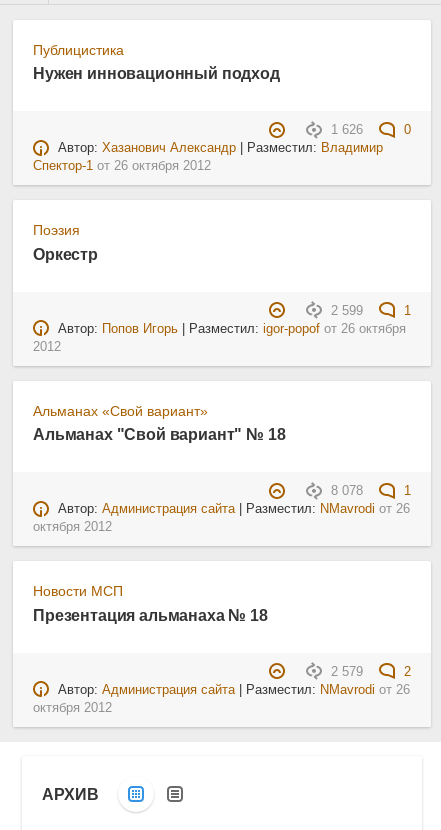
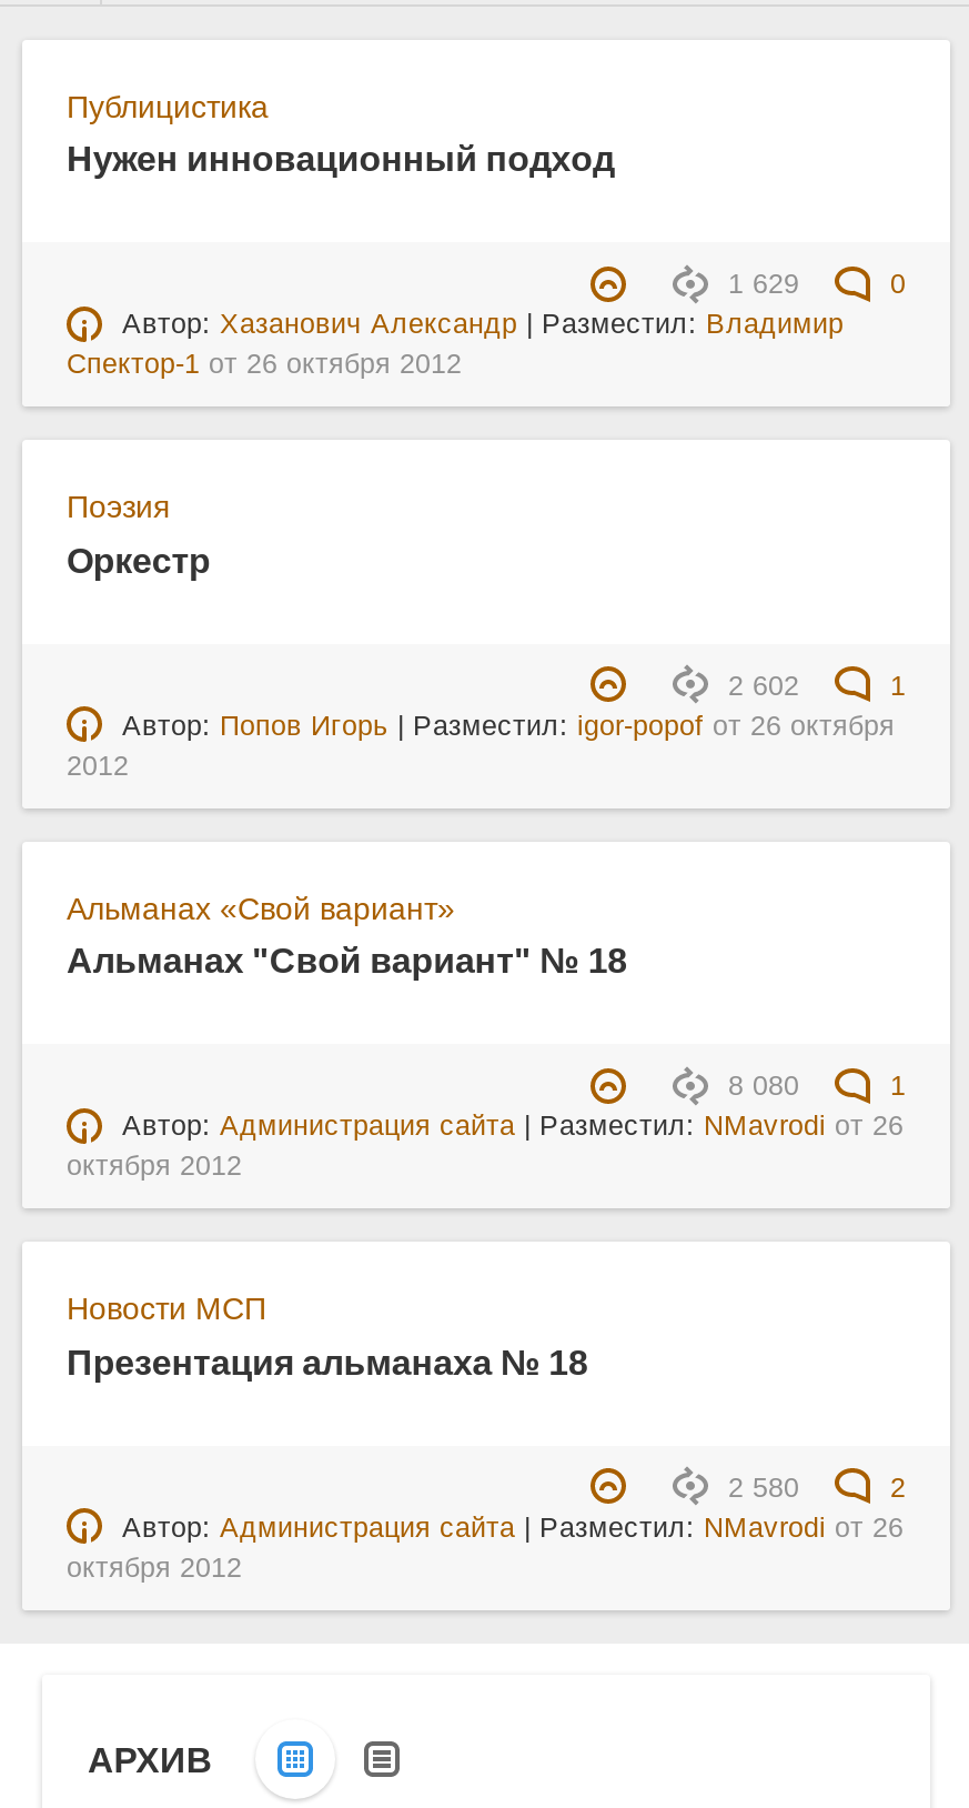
- 1 626
+ 1 629

- 2 599
+ 2 602

- 8 078
+ 8 080

- 2 579
+ 2 580
